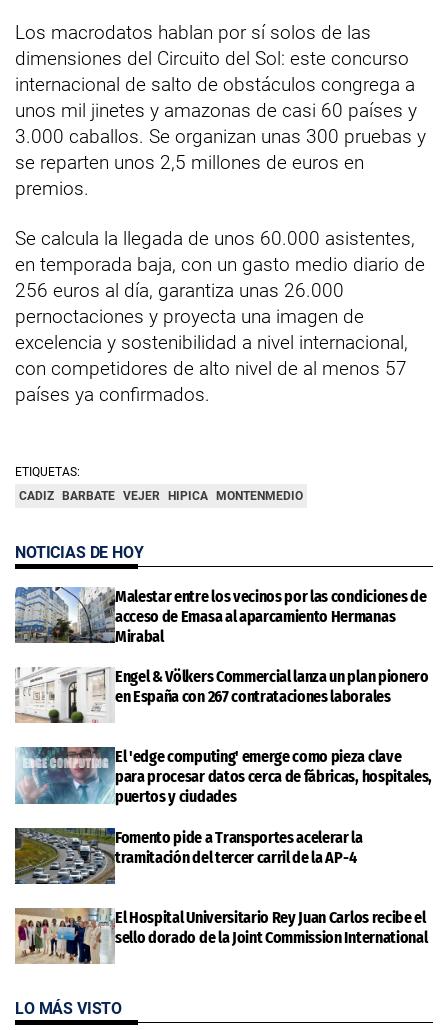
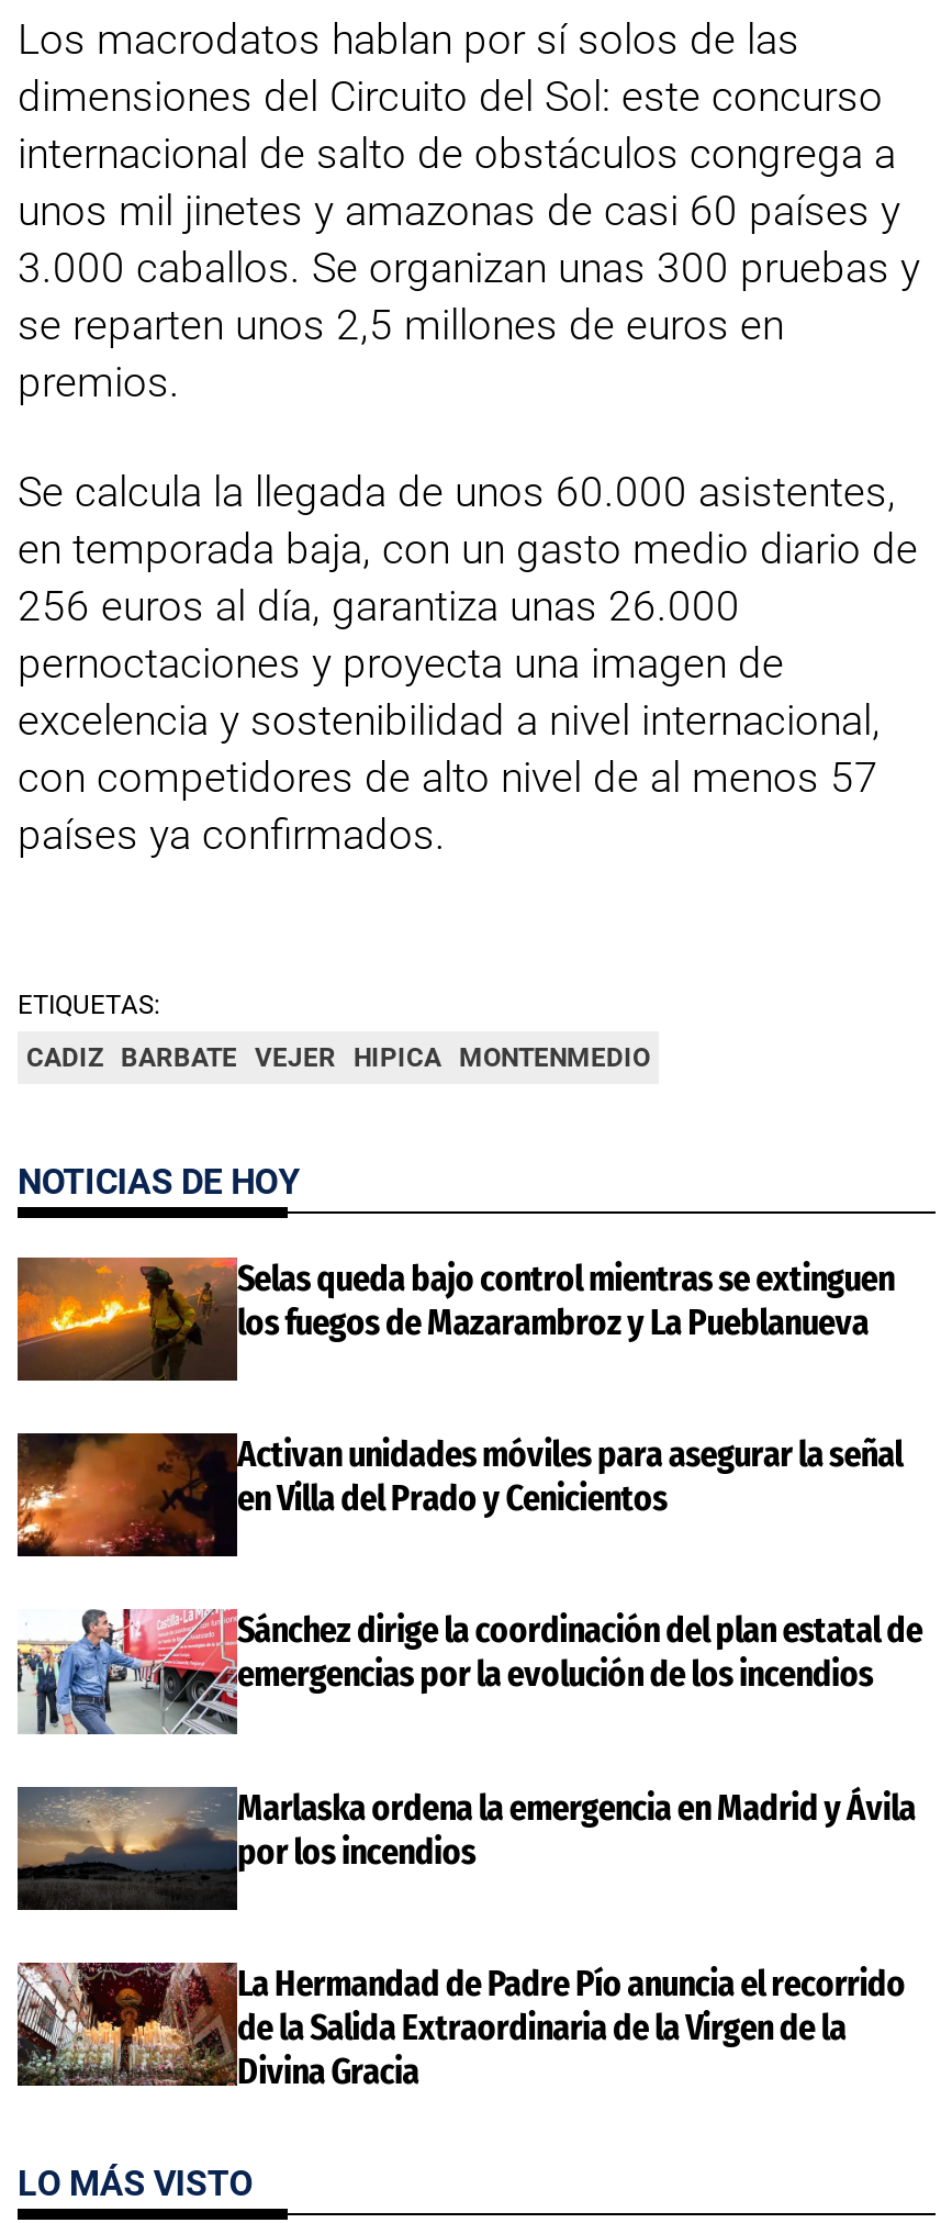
- [image]
- Malestar entre los vecinos por las condiciones de
- acceso de Emasa al aparcamiento Hermanas
- Mirabal
+ [image]
+ Selas queda bajo control mientras se extinguen
+ los fuegos de Mazarambroz y La Pueblanueva

- [image]
- Engel & Völkers Commercial lanza un plan pionero
- en España con 267 contrataciones laborales
+ [image]
+ Activan unidades móviles para asegurar la señal
+ en Villa del Prado y Cenicientos

- [image]
- El 'edge computing' emerge como pieza clave
- para procesar datos cerca de fábricas, hospitales,
- puertos y ciudades
+ [image]
+ Sánchez dirige la coordinación del plan estatal de
+ emergencias por la evolución de los incendios

- [image]
- Fomento pide a Transportes acelerar la
- tramitación del tercer carril de la AP-4
+ [image]
+ Marlaska ordena la emergencia en Madrid y Ávila
+ por los incendios

- [image]
- El Hospital Universitario Rey Juan Carlos recibe el
- sello dorado de la Joint Commission International
+ [image]
+ La Hermandad de Padre Pío anuncia el recorrido
+ de la Salida Extraordinaria de la Virgen de la
+ Divina Gracia
